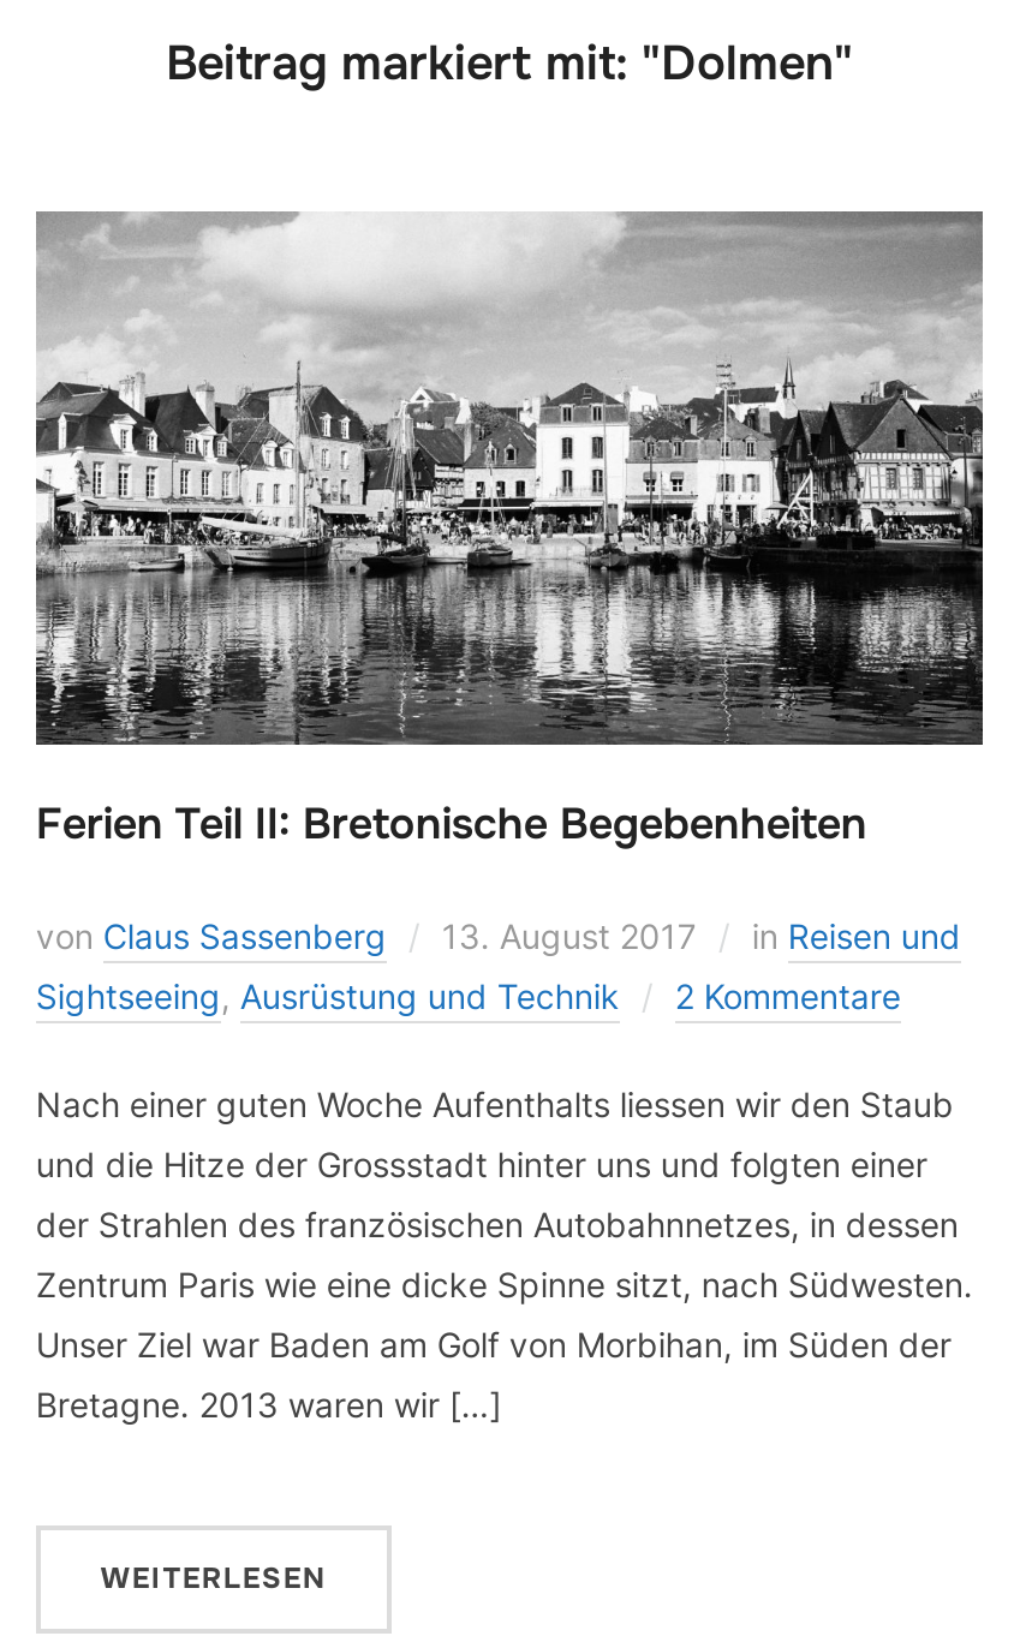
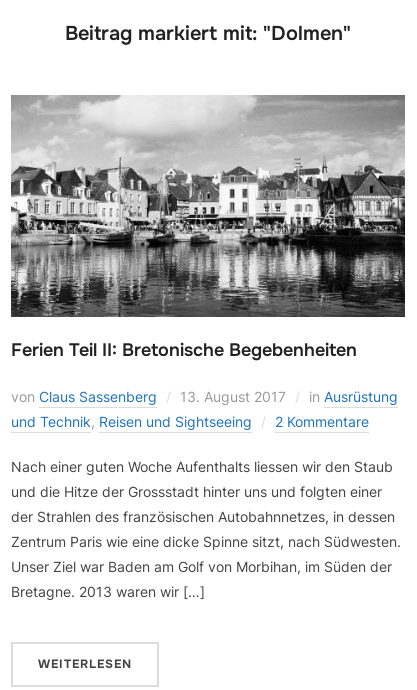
- in Reisen und
+ in Ausrüstung

- Sightseeing, Ausrüstung und Technik
+ und Technik, Reisen und Sightseeing
